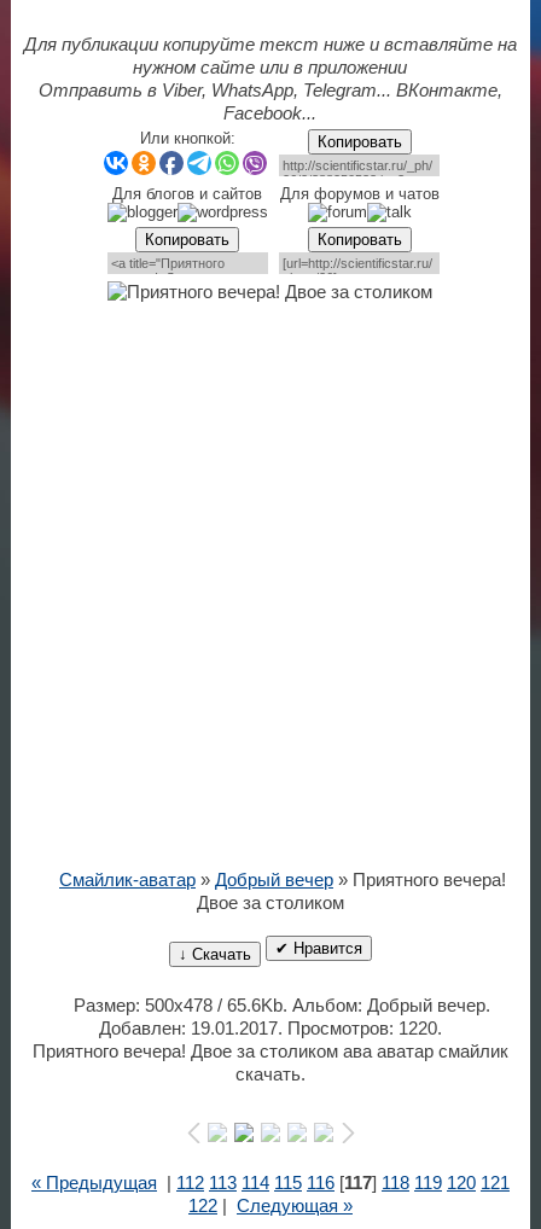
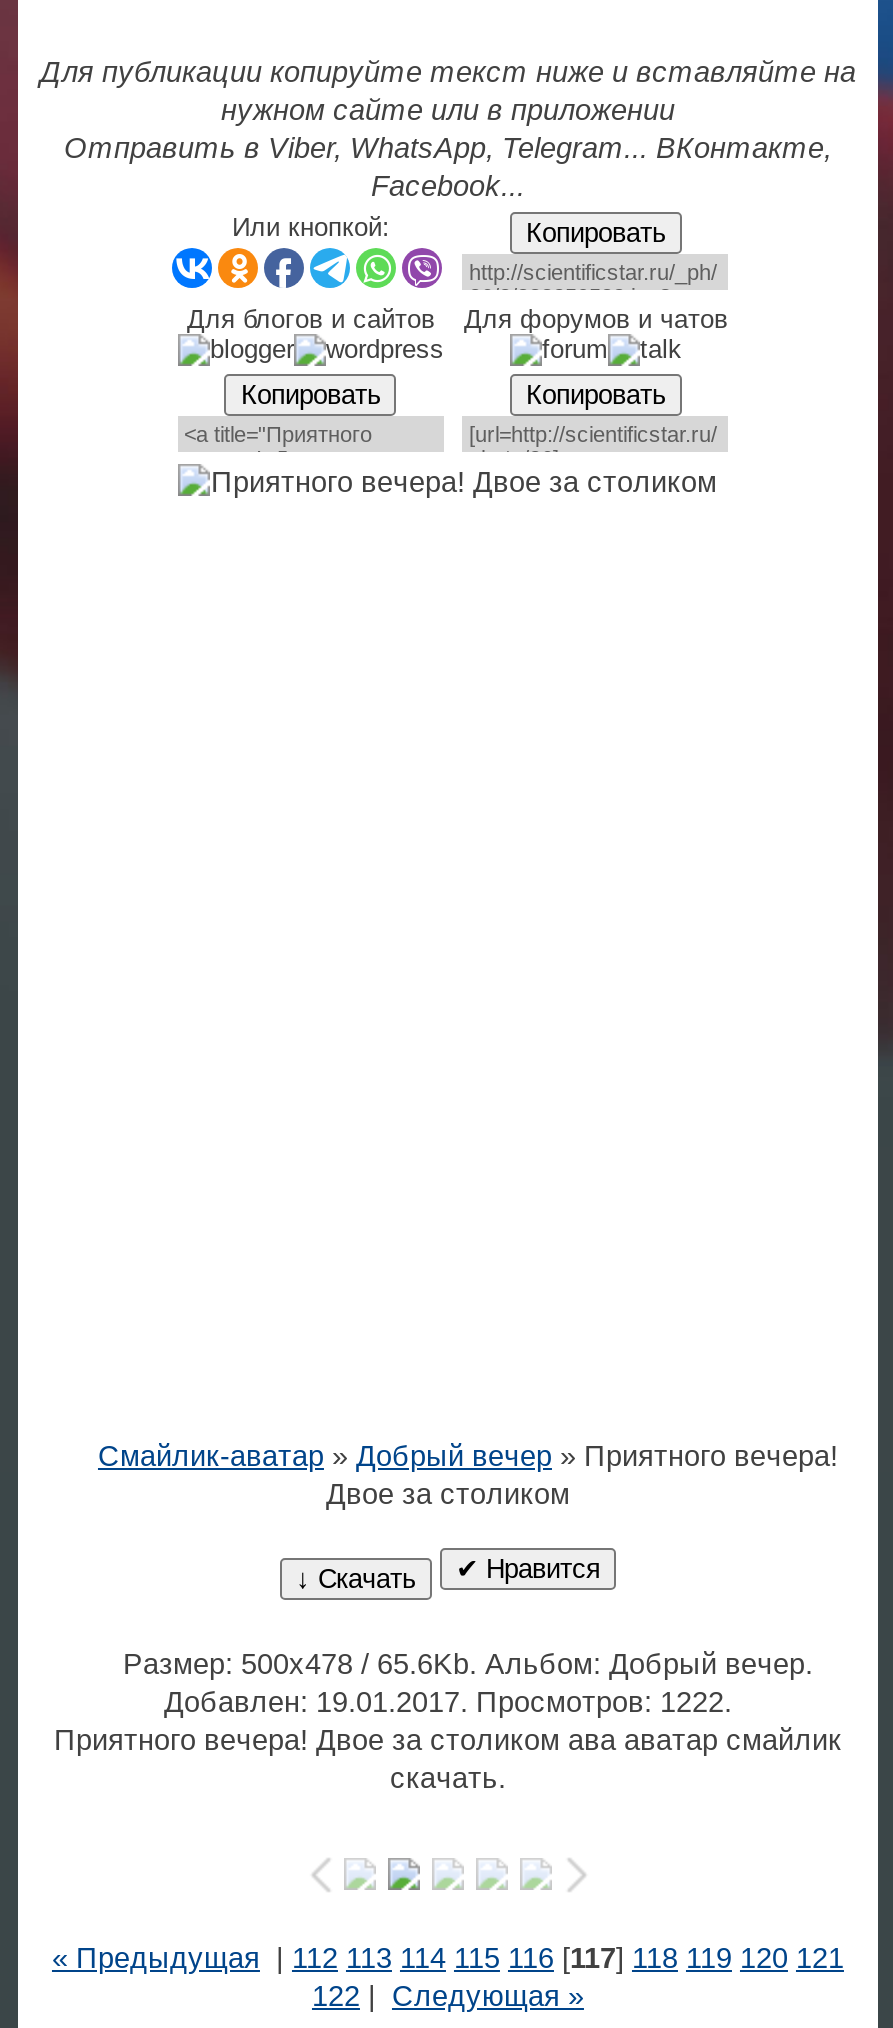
- Добавлен: 19.01.2017. Просмотров: 1220.
+ Добавлен: 19.01.2017. Просмотров: 1222.
